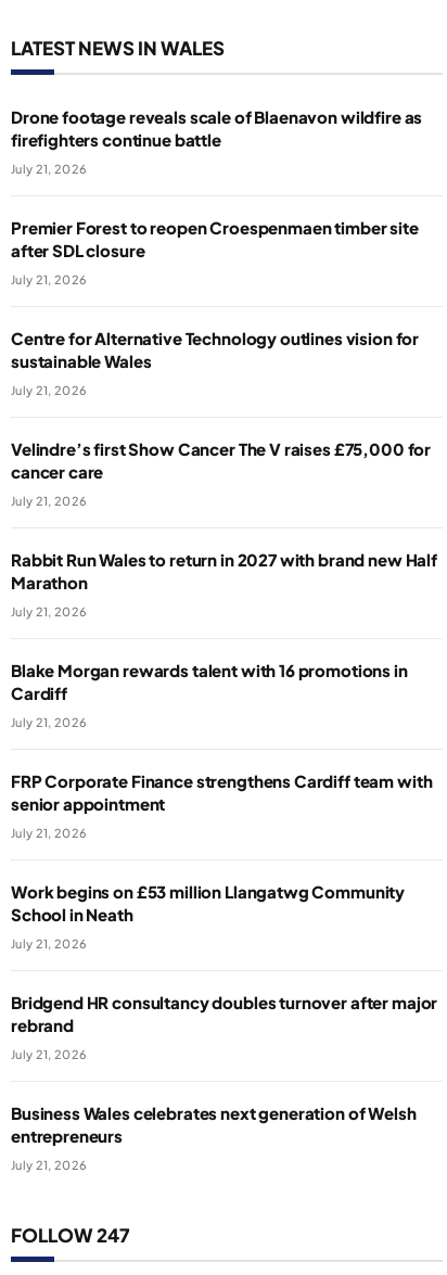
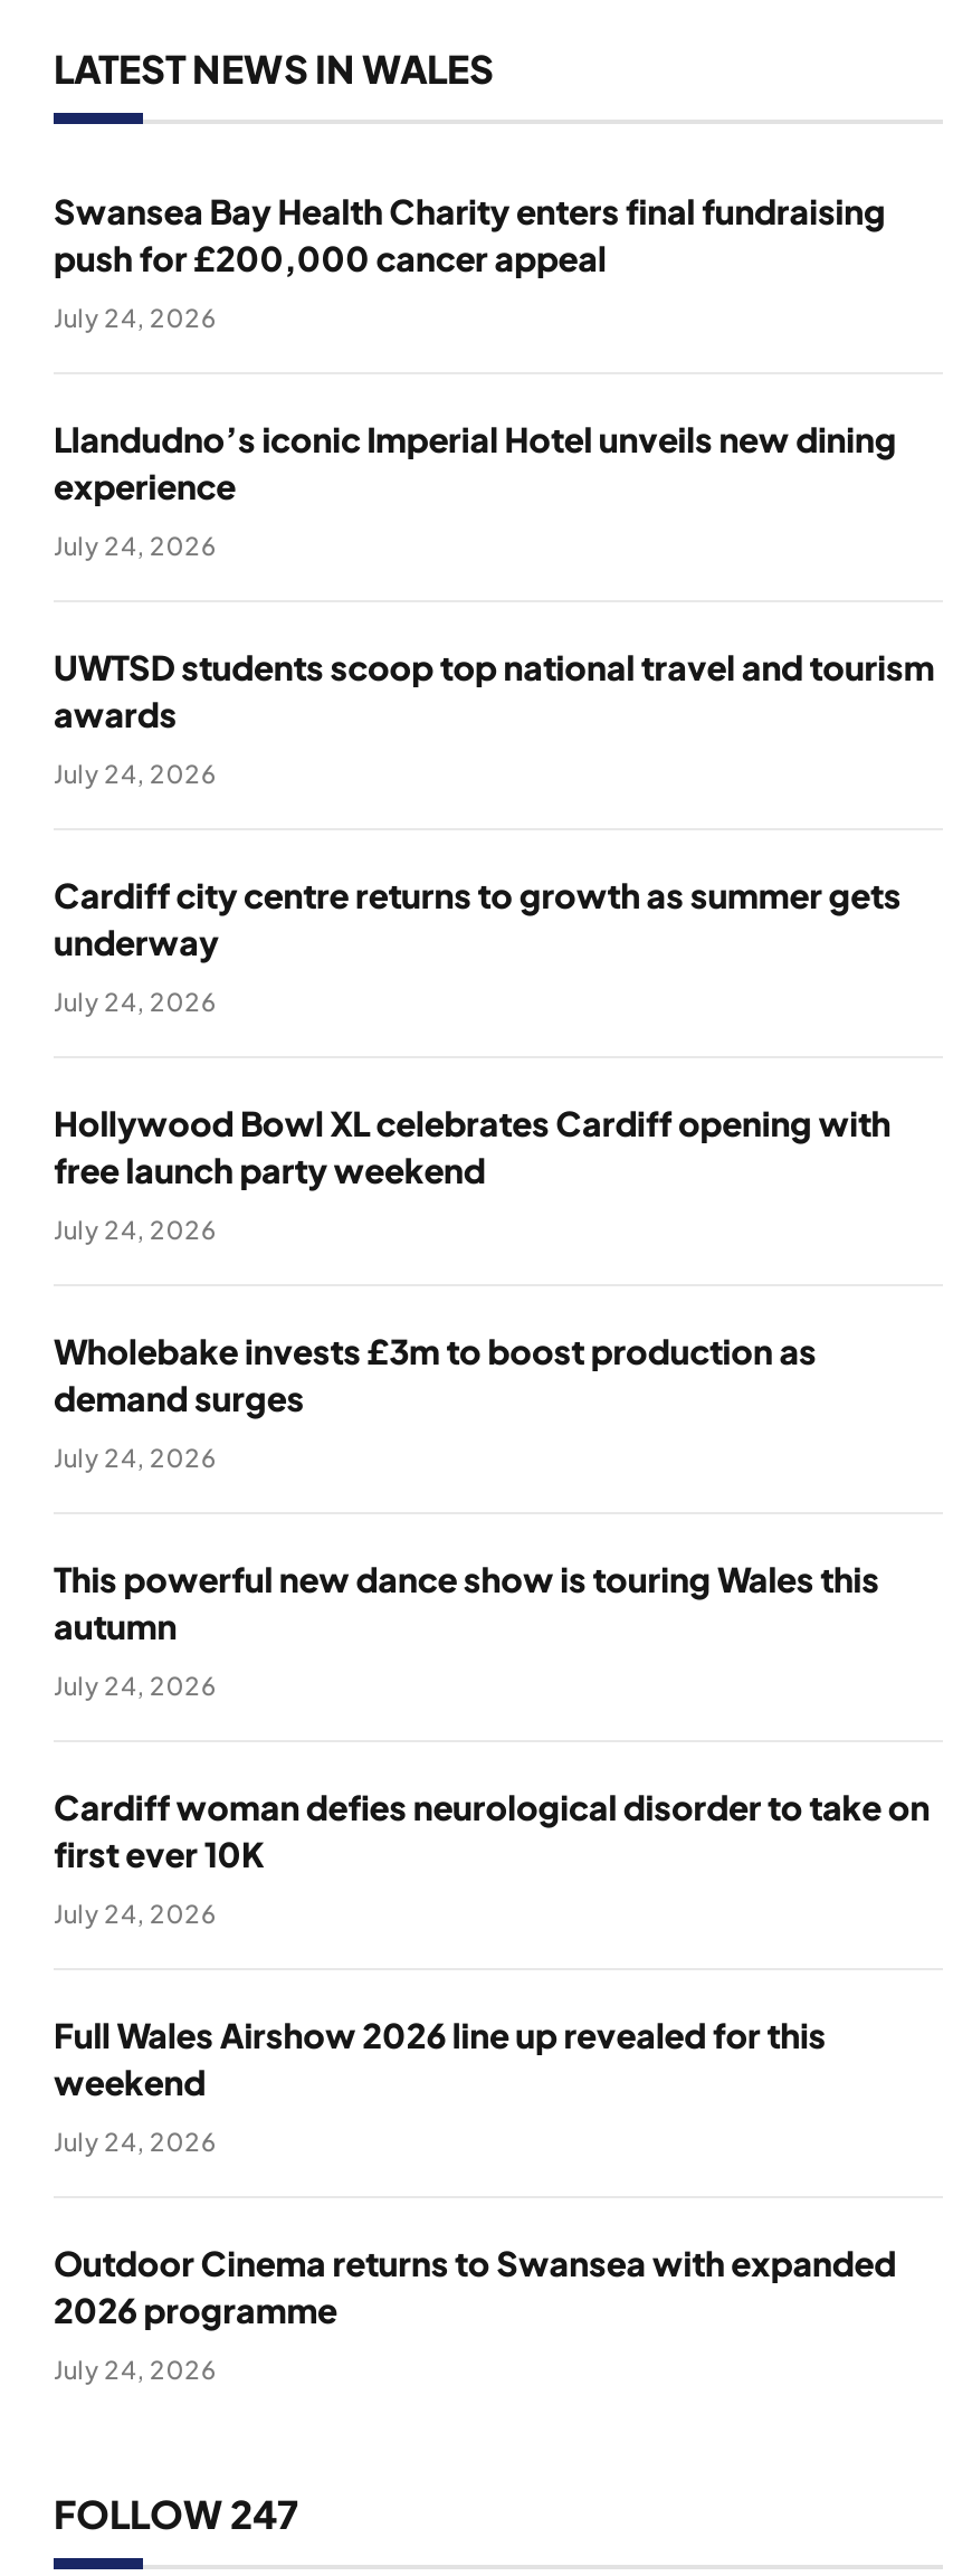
- Drone footage reveals scale of Blaenavon wildfire as
- firefighters continue battle
+ Swansea Bay Health Charity enters final fundraising
+ push for £200,000 cancer appeal

- July 21, 2026
+ July 24, 2026

- Premier Forest to reopen Croespenmaen timber site
- after SDL closure
+ Llandudno’s iconic Imperial Hotel unveils new dining
+ experience

- July 21, 2026
+ July 24, 2026

- Centre for Alternative Technology outlines vision for
- sustainable Wales
+ UWTSD students scoop top national travel and tourism
+ awards

- July 21, 2026
+ July 24, 2026

- Velindre’s first Show Cancer The V raises £75,000 for
- cancer care
+ Cardiff city centre returns to growth as summer gets
+ underway

- July 21, 2026
+ July 24, 2026

- Rabbit Run Wales to return in 2027 with brand new Half
- Marathon
+ Hollywood Bowl XL celebrates Cardiff opening with
+ free launch party weekend

- July 21, 2026
+ July 24, 2026

- Blake Morgan rewards talent with 16 promotions in
- Cardiff
+ Wholebake invests £3m to boost production as
+ demand surges

- July 21, 2026
+ July 24, 2026

- FRP Corporate Finance strengthens Cardiff team with
- senior appointment
+ This powerful new dance show is touring Wales this
+ autumn

- July 21, 2026
+ July 24, 2026

- Work begins on £53 million Llangatwg Community
- School in Neath
+ Cardiff woman defies neurological disorder to take on
+ first ever 10K

- July 21, 2026
+ July 24, 2026

- Bridgend HR consultancy doubles turnover after major
- rebrand
+ Full Wales Airshow 2026 line up revealed for this
+ weekend

- July 21, 2026
+ July 24, 2026

- Business Wales celebrates next generation of Welsh
- entrepreneurs
+ Outdoor Cinema returns to Swansea with expanded
+ 2026 programme

- July 21, 2026
+ July 24, 2026
